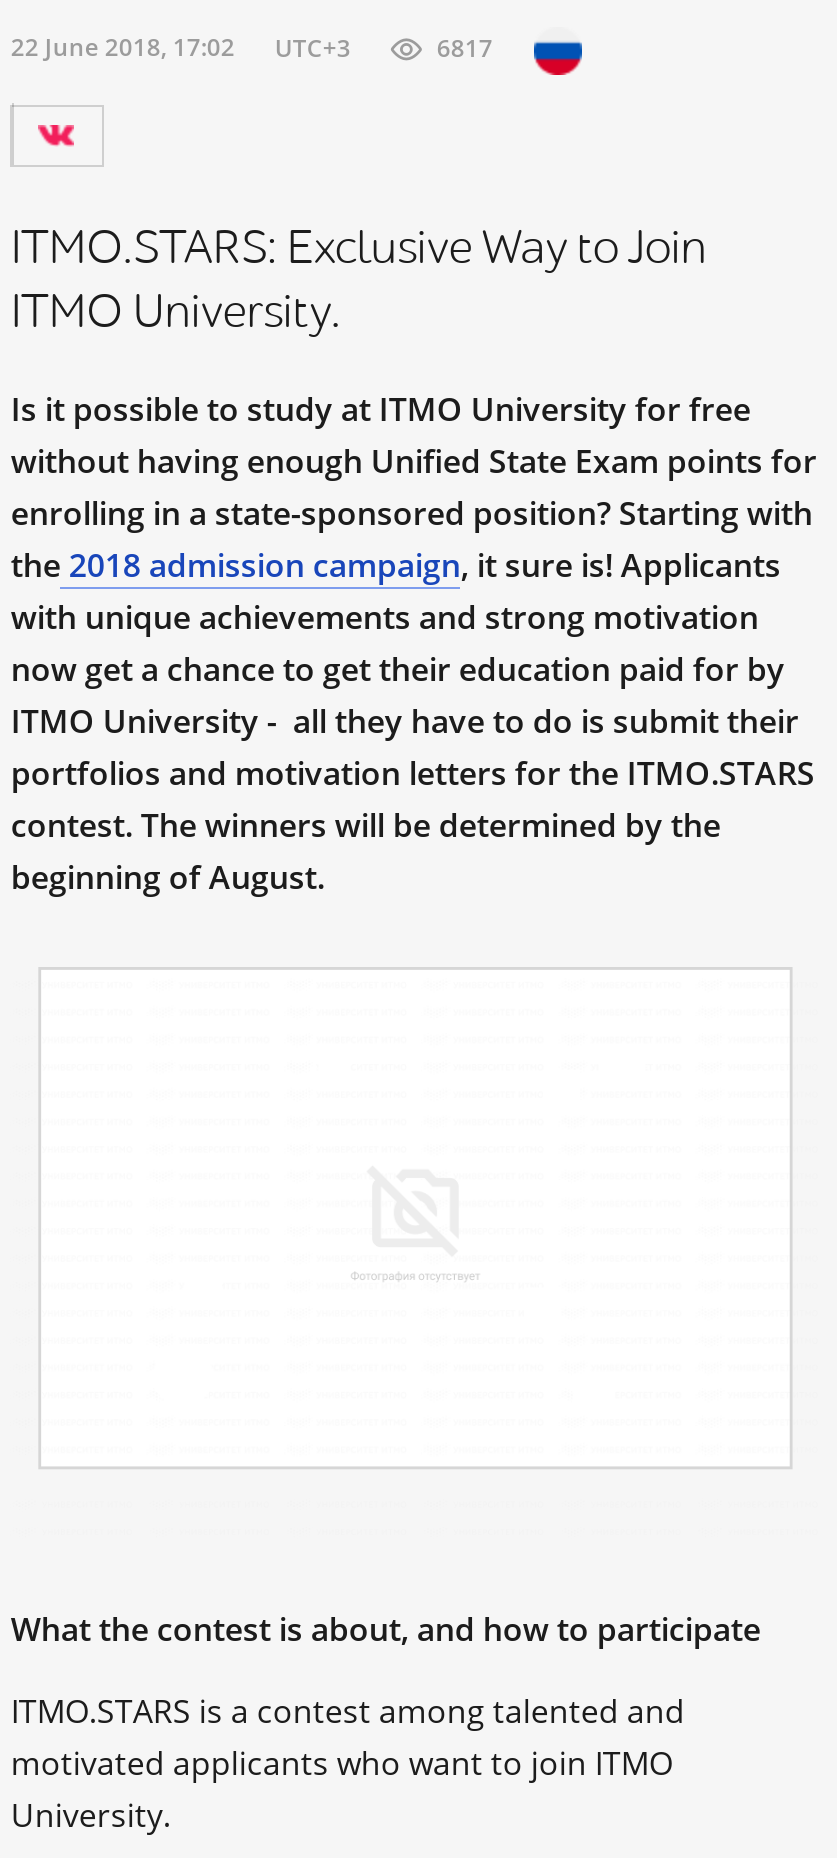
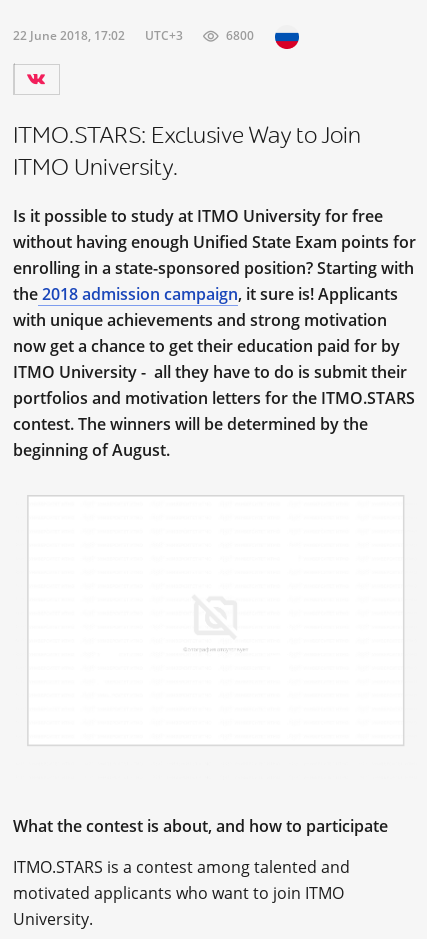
- 6817
+ 6800
